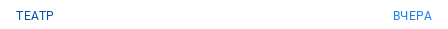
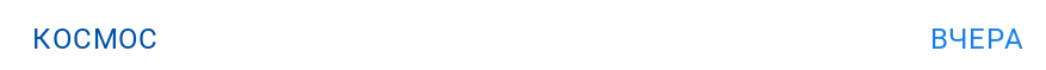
- ТЕАТР
+ КОСМОС
